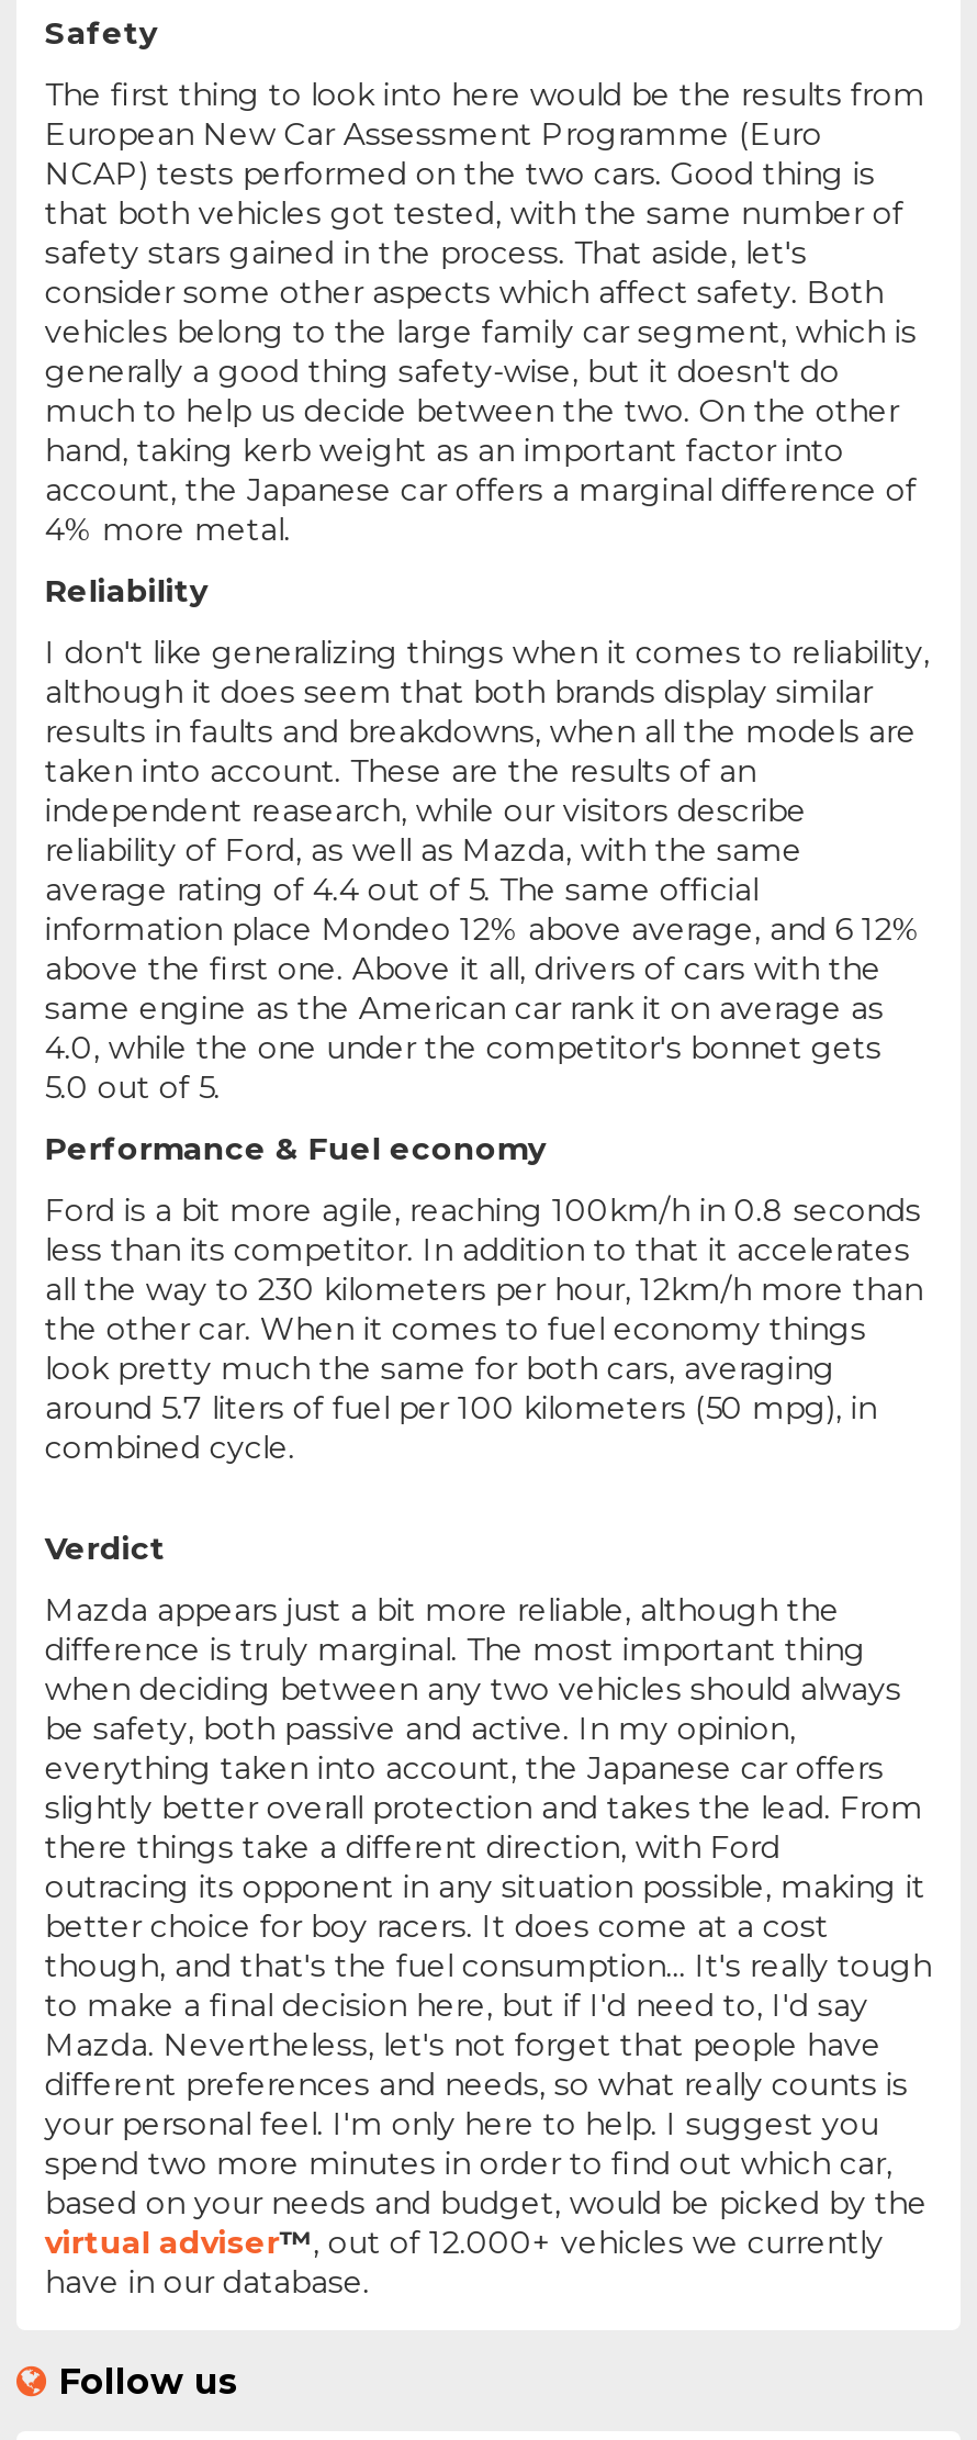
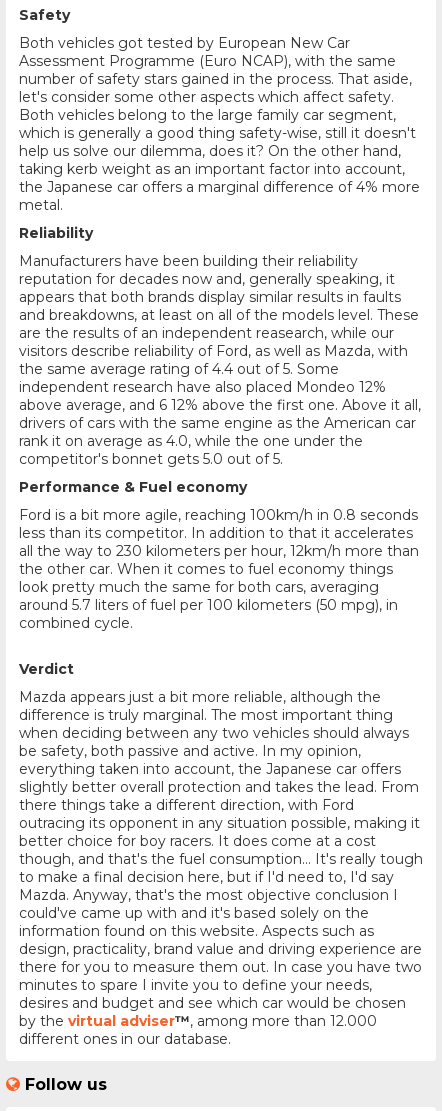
- The first thing to look into here would be the results from
- European New Car Assessment Programme (Euro
- NCAP) tests performed on the two cars. Good thing is
- that both vehicles got tested, with the same number of
- safety stars gained in the process. That aside, let's
- consider some other aspects which affect safety. Both
- vehicles belong to the large family car segment, which is
- generally a good thing safety-wise, but it doesn't do
- much to help us decide between the two. On the other
- hand, taking kerb weight as an important factor into
- account, the Japanese car offers a marginal difference of
- 4% more metal.
+ Both vehicles got tested by European New Car
+ Assessment Programme (Euro NCAP), with the same
+ number of safety stars gained in the process. That aside,
+ let's consider some other aspects which affect safety.
+ Both vehicles belong to the large family car segment,
+ which is generally a good thing safety-wise, still it doesn't
+ help us solve our dilemma, does it? On the other hand,
+ taking kerb weight as an important factor into account,
+ the Japanese car offers a marginal difference of 4% more
+ metal.

moved up: Reliability

- I don't like generalizing things when it comes to reliability,
- although it does seem that both brands display similar
- results in faults and breakdowns, when all the models are
- taken into account. These are the results of an
- independent reasearch, while our visitors describe
- reliability of Ford, as well as Mazda, with the same
- average rating of 4.4 out of 5. The same official
- information place Mondeo 12% above average, and 6 12%
- above the first one. Above it all, drivers of cars with the
- same engine as the American car rank it on average as
- 4.0, while the one under the competitor's bonnet gets
- 5.0 out of 5.
+ Manufacturers have been building their reliability
+ reputation for decades now and, generally speaking, it
+ appears that both brands display similar results in faults
+ and breakdowns, at least on all of the models level. These
+ are the results of an independent reasearch, while our
+ visitors describe reliability of Ford, as well as Mazda, with
+ the same average rating of 4.4 out of 5. Some
+ independent research have also placed Mondeo 12%
+ above average, and 6 12% above the first one. Above it all,
+ drivers of cars with the same engine as the American car
+ rank it on average as 4.0, while the one under the
+ competitor's bonnet gets 5.0 out of 5.

moved up: Performance & Fuel economy | Ford is a bit more agile, reaching 100km/h in 0.8 seconds | less than its competitor. In addition to that it accelerates | ... | though, and that's the fuel consumption... It's really tough | to make a final decision here, but if I'd need to, I'd say

- Mazda. Nevertheless, let's not forget that people have
- different preferences and needs, so what really counts is
- your personal feel. I'm only here to help. I suggest you
- spend two more minutes in order to find out which car,
- based on your needs and budget, would be picked by the
- virtual adviser™, out of 12.000+ vehicles we currently
- have in our database.
+ Mazda. Anyway, that's the most objective conclusion I
+ could've came up with and it's based solely on the
+ information found on this website. Aspects such as
+ design, practicality, brand value and driving experience are
+ there for you to measure them out. In case you have two
+ minutes to spare I invite you to define your needs,
+ desires and budget and see which car would be chosen
+ by the virtual adviser™, among more than 12.000
+ different ones in our database.
